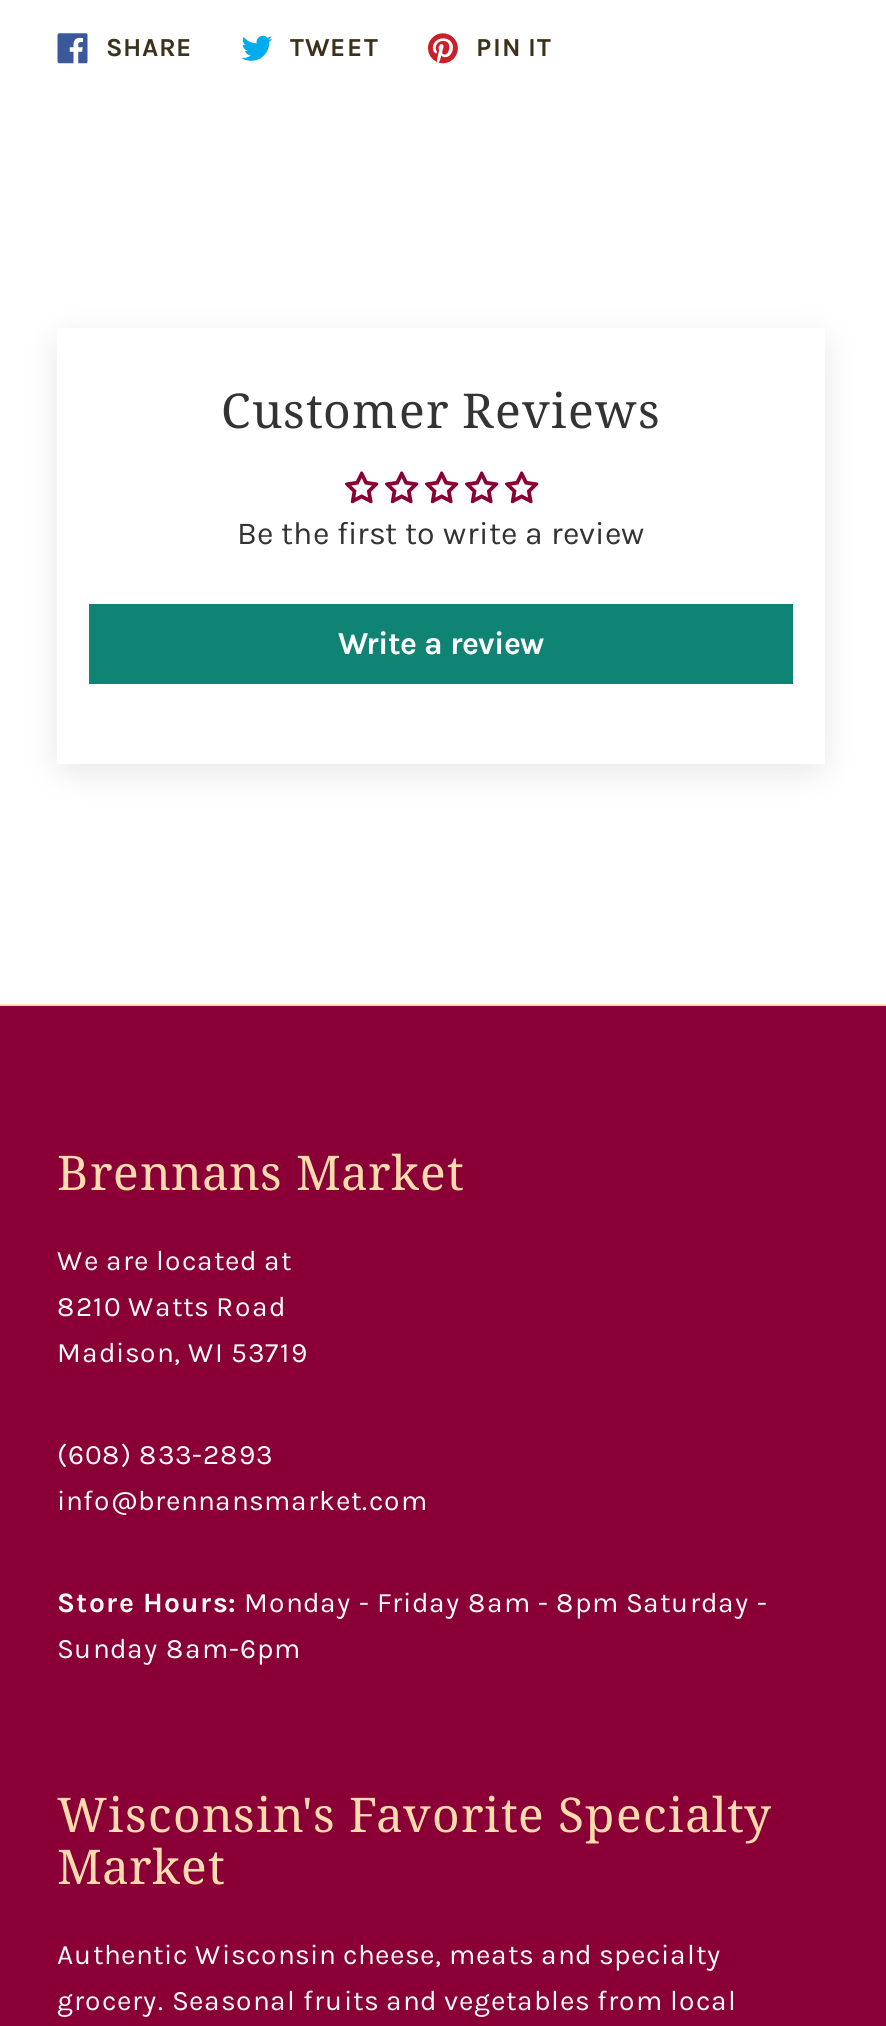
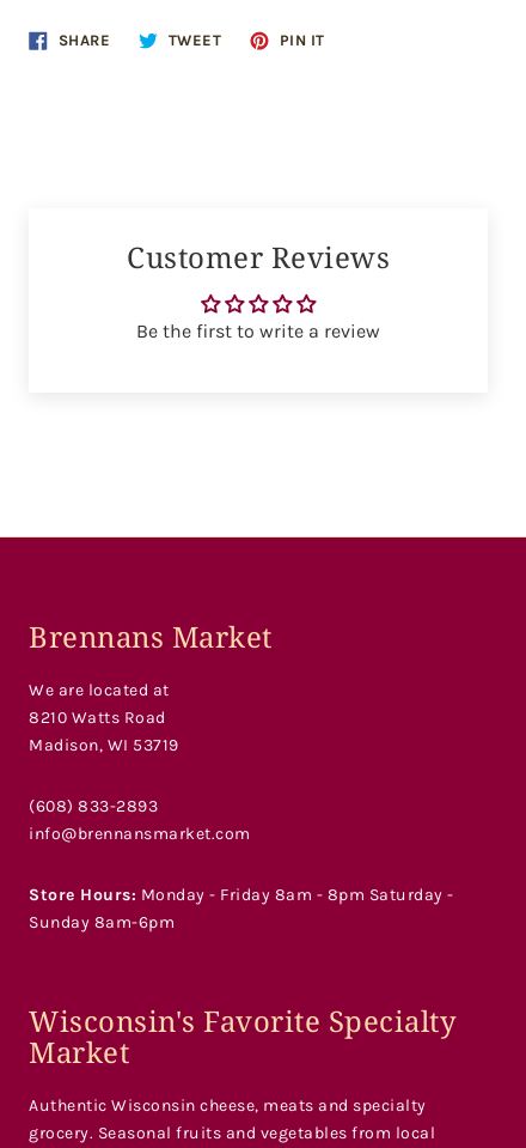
- Write a review
